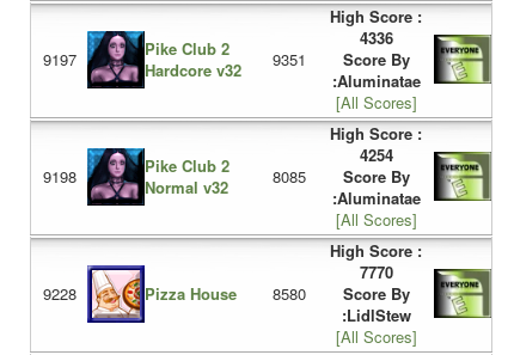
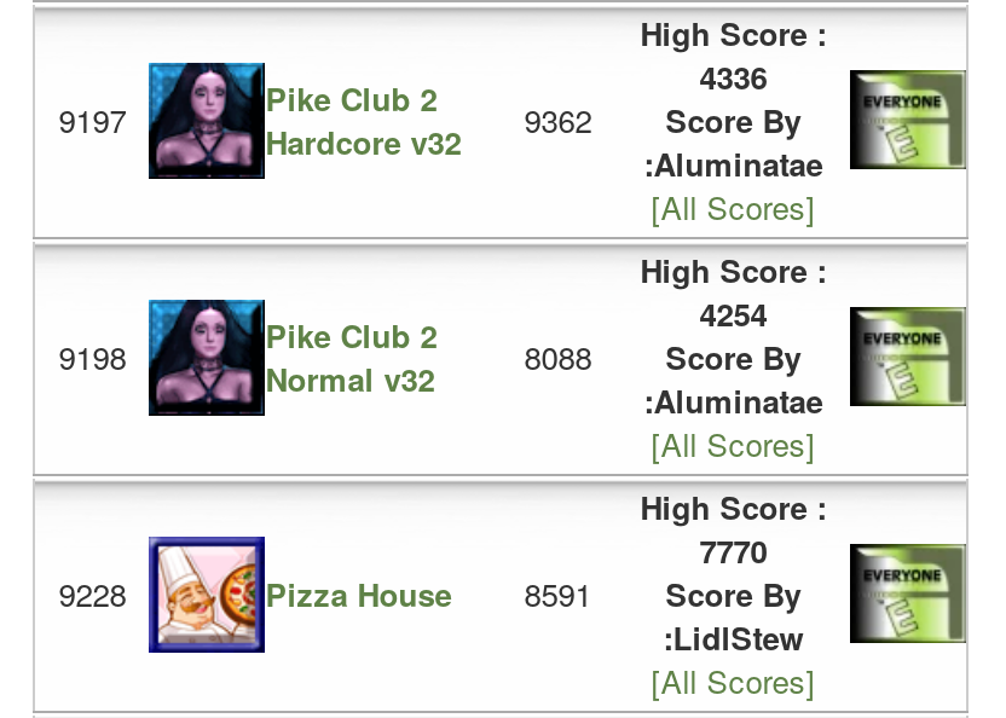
- Pike Club 2 Hardcore v32 9351 Score By
+ Pike Club 2 Hardcore v32 9362 Score By

- Pike Club 2 Normal v32 8085 Score By
+ Pike Club 2 Normal v32 8088 Score By

- Pizza House 8580 Score By
+ Pizza House 8591 Score By
